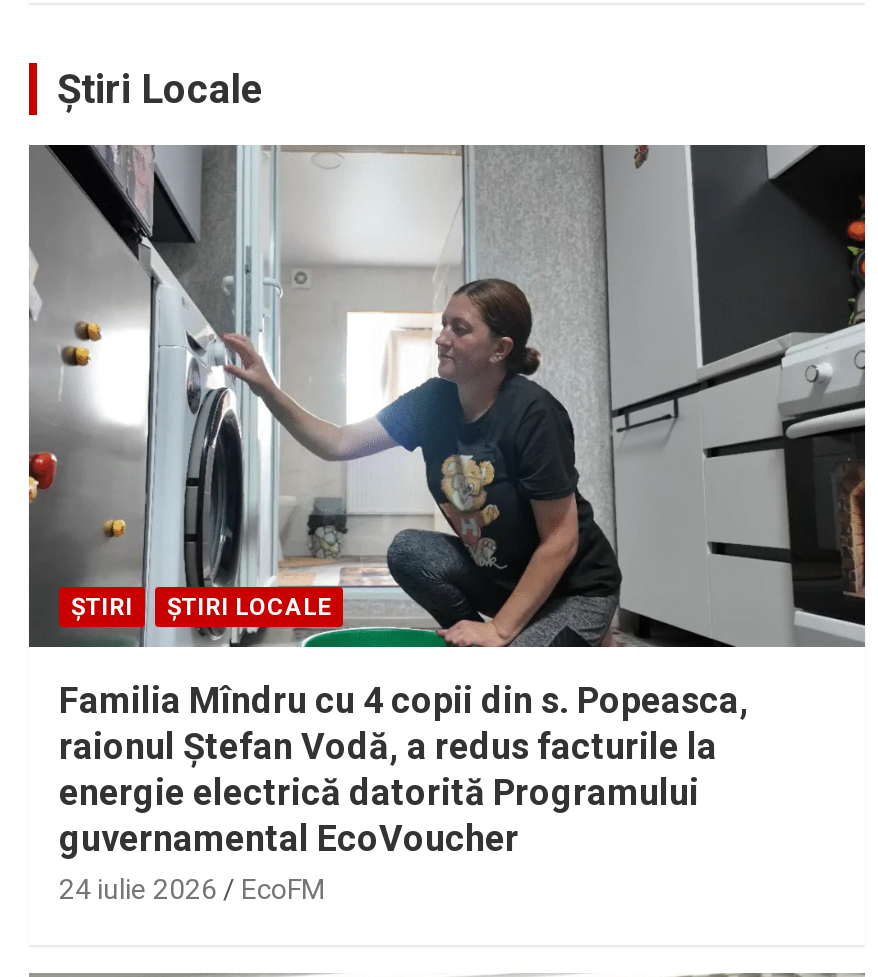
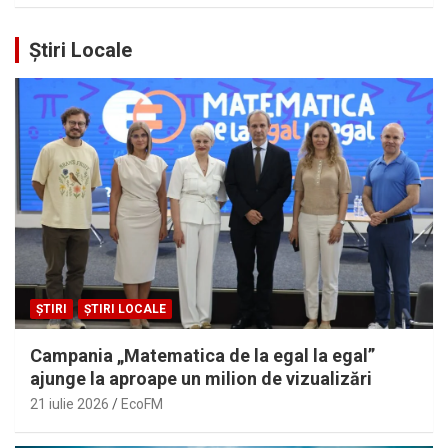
- [image]
- Familia Mîndru cu 4 copii din s. Popeasca,
- raionul Ștefan Vodă, a redus facturile la
- energie electrică datorită Programului
- guvernamental EcoVoucher
- 24 iulie 2026
+ [image]
+ Campania „Matematica de la egal la egal”
+ ajunge la aproape un milion de vizualizări
+ 21 iulie 2026
